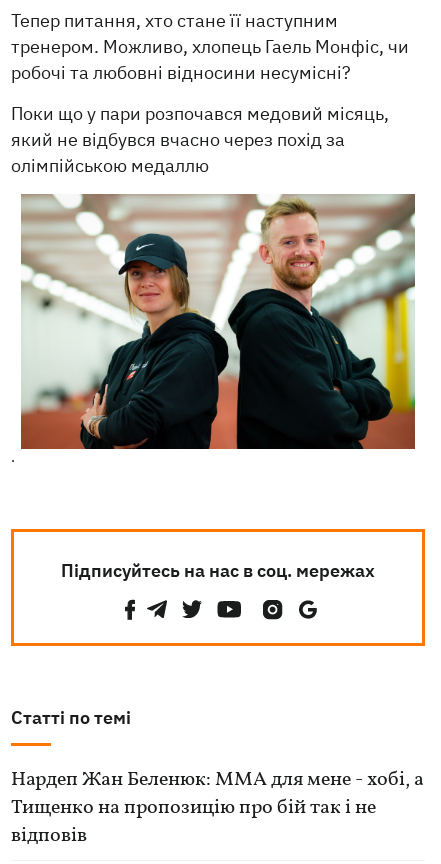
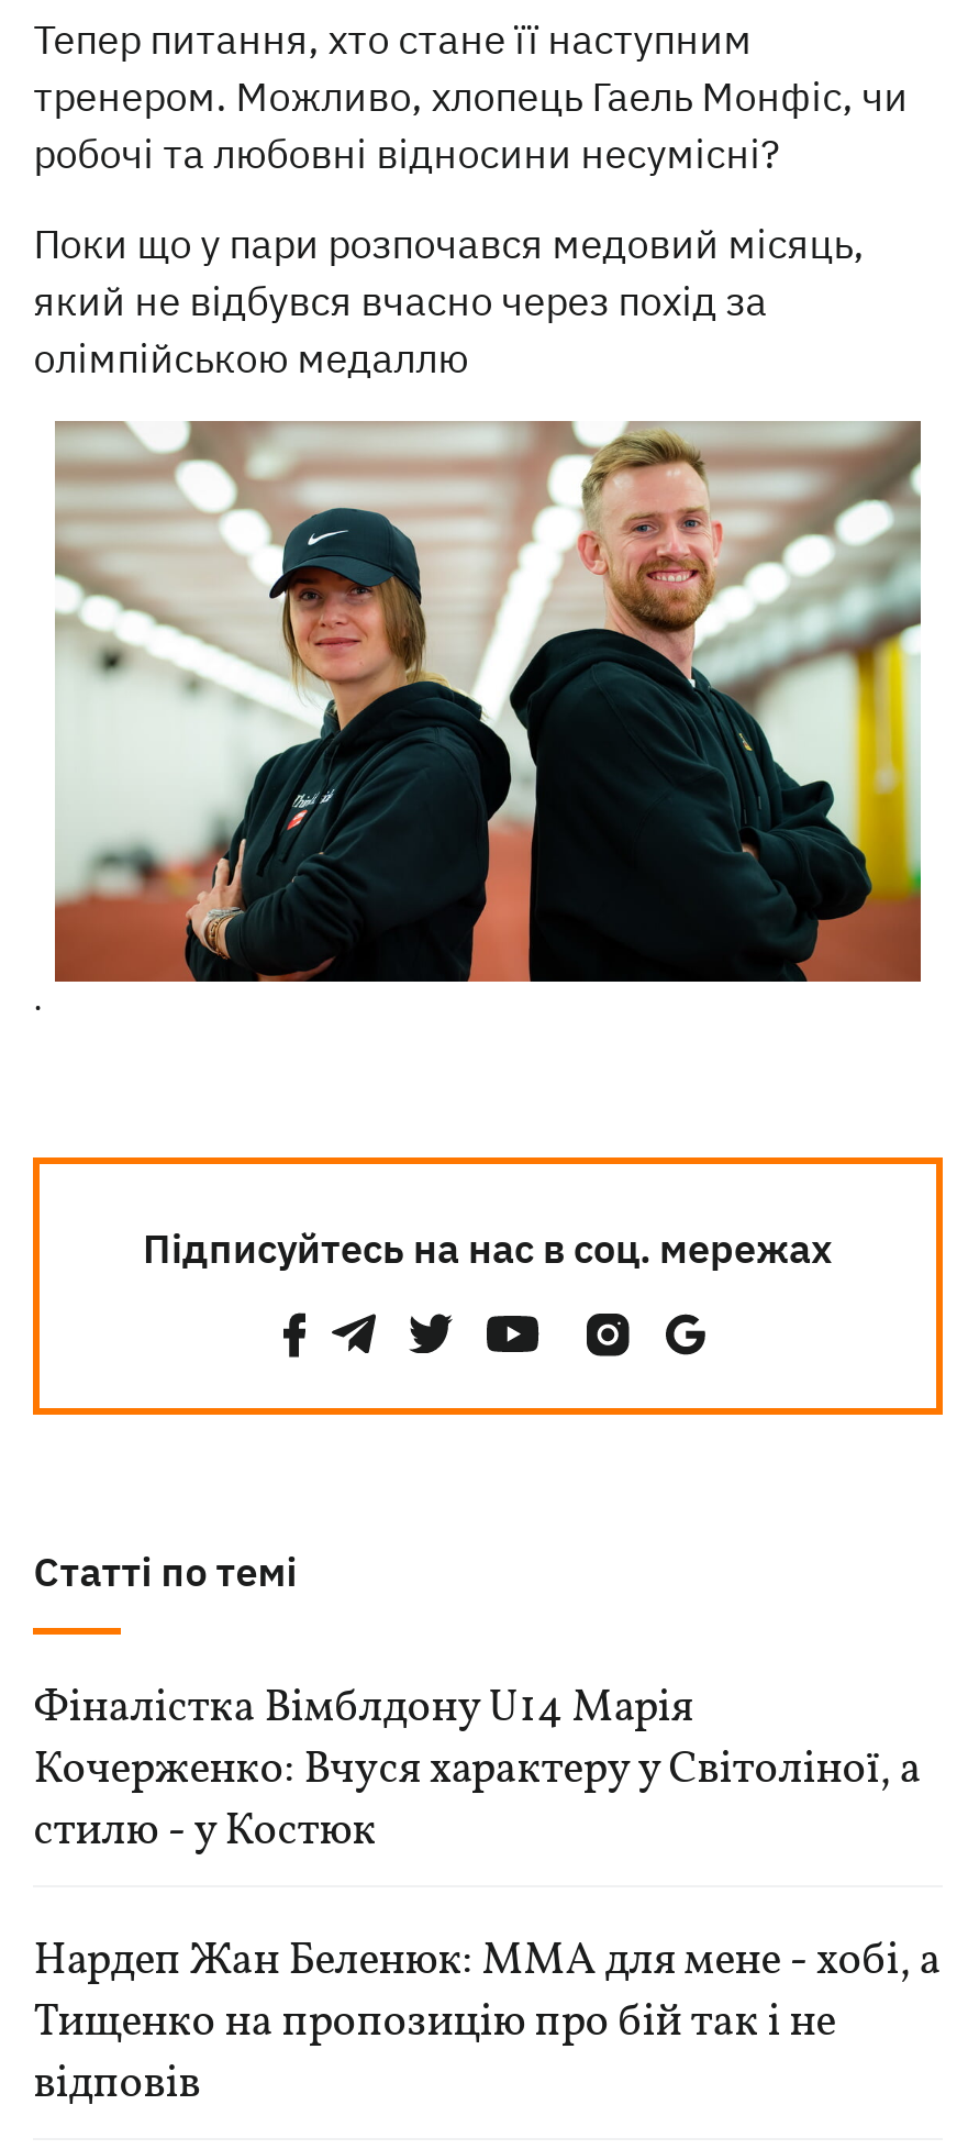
+ Фіналістка Вімблдону U14 Марія
+ Кочерженко: Вчуся характеру у Світоліної, а
+ стилю - у Костюк
